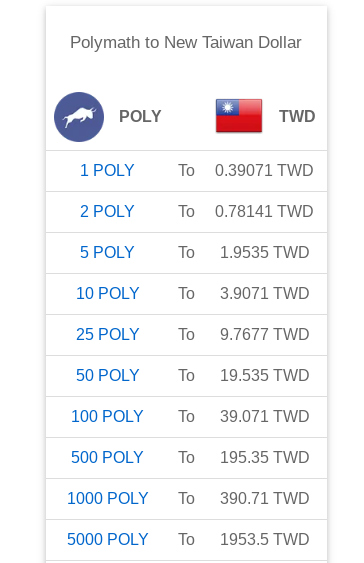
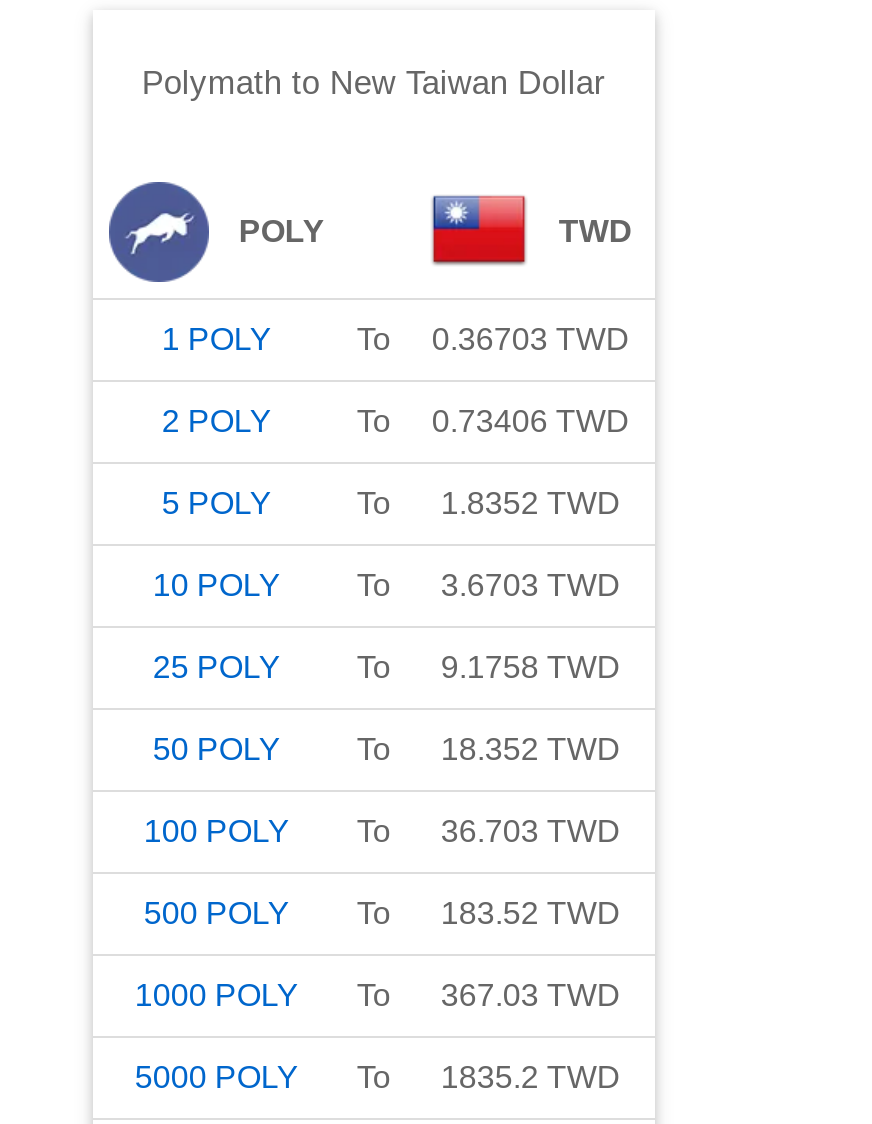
- To 0.39071 TWD
+ To 0.36703 TWD

- To 0.78141 TWD
+ To 0.73406 TWD

- To 1.9535 TWD
+ To 1.8352 TWD

- To 3.9071 TWD
+ To 3.6703 TWD

- To 9.7677 TWD
+ To 9.1758 TWD

- To 19.535 TWD
+ To 18.352 TWD

- 100 POLY To 39.071 TWD
+ 100 POLY To 36.703 TWD

- 500 POLY To 195.35 TWD
+ 500 POLY To 183.52 TWD

- 1000 POLY To 390.71 TWD
+ 1000 POLY To 367.03 TWD

- 5000 POLY To 1953.5 TWD
+ 5000 POLY To 1835.2 TWD
